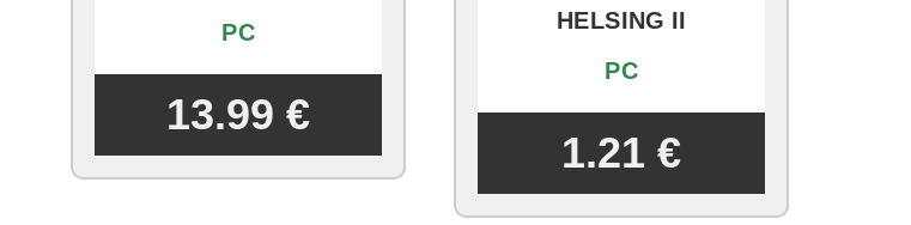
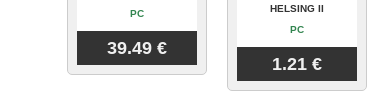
- 13.99 €
+ 39.49 €
